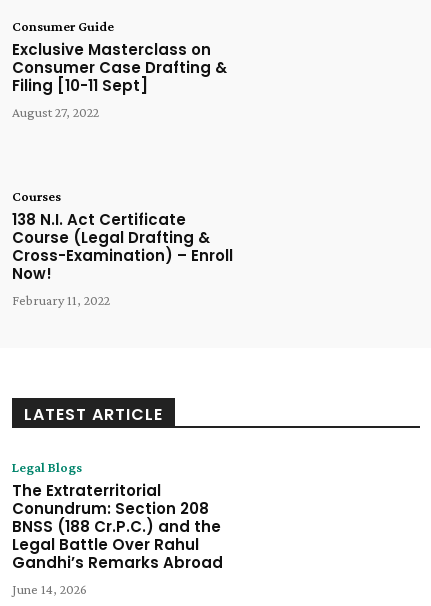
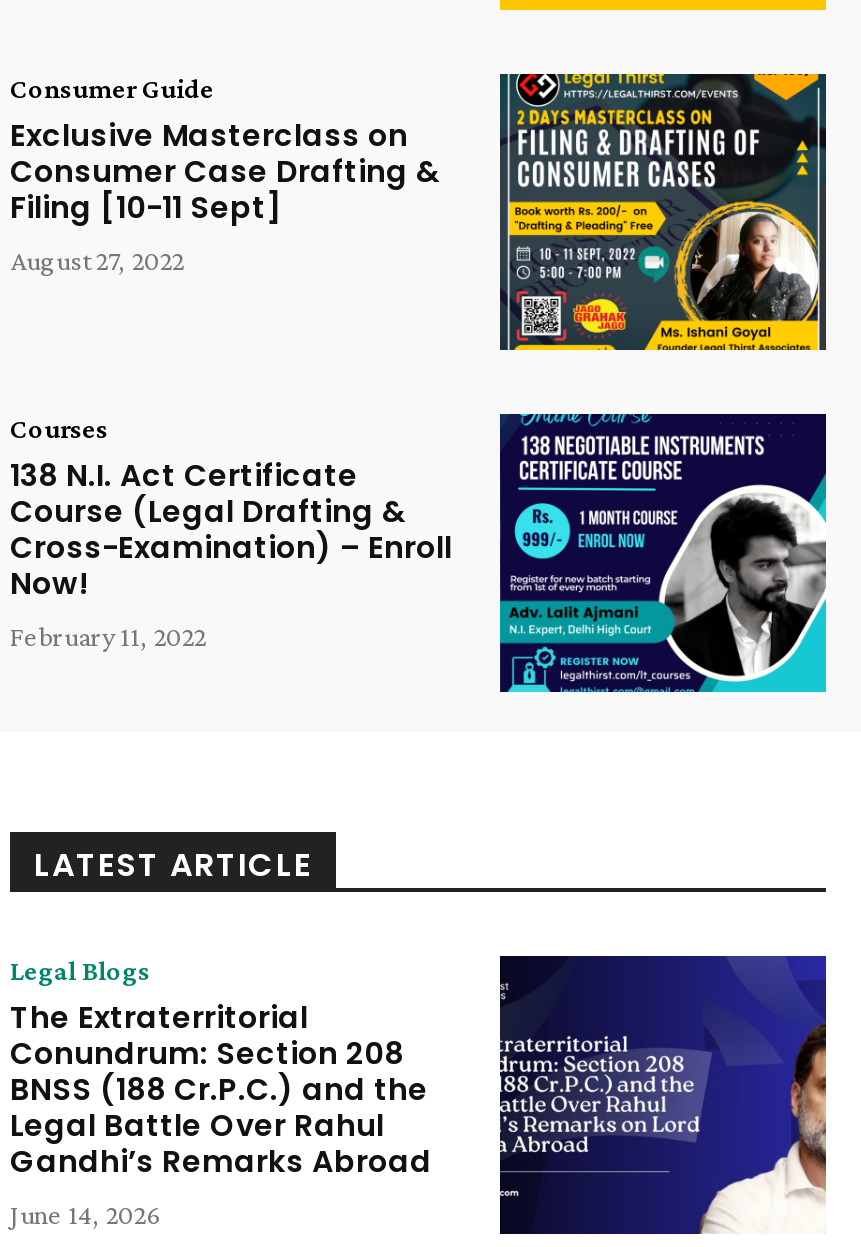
+ [image]

+ [image]

+ [image]
